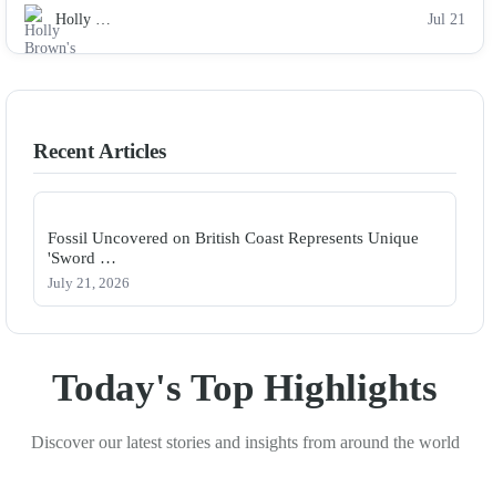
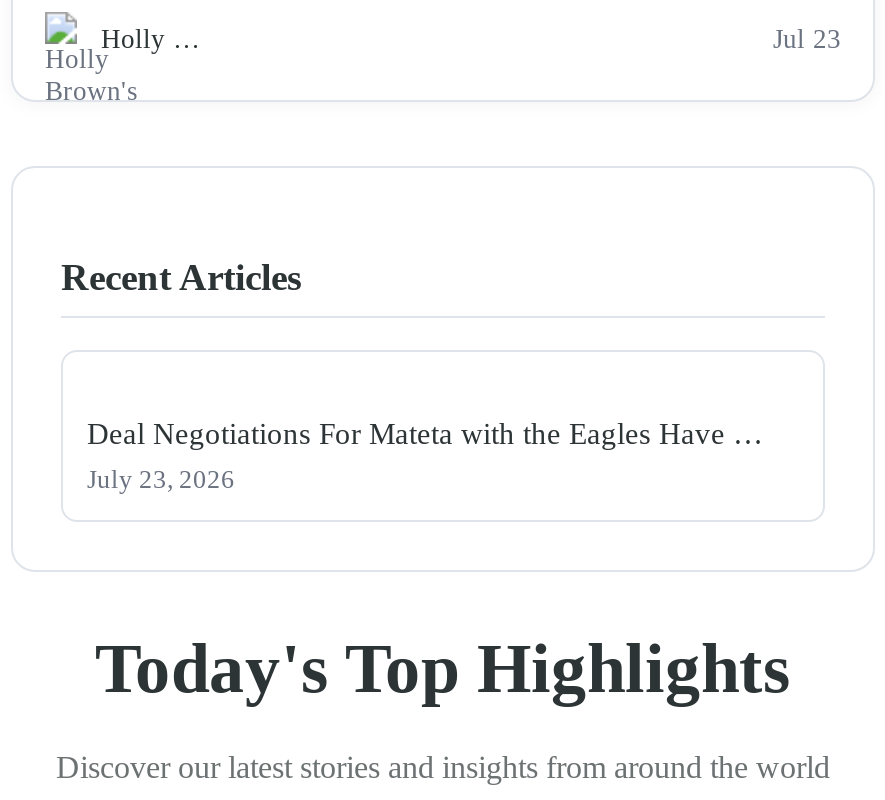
- Jul 21
+ Jul 23

- Fossil Uncovered on British Coast Represents Unique
- 'Sword …
+ Deal Negotiations For Mateta with the Eagles Have …

- July 21, 2026
+ July 23, 2026
